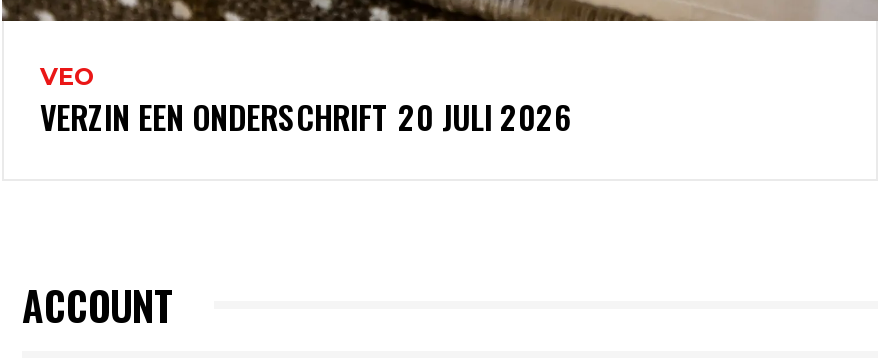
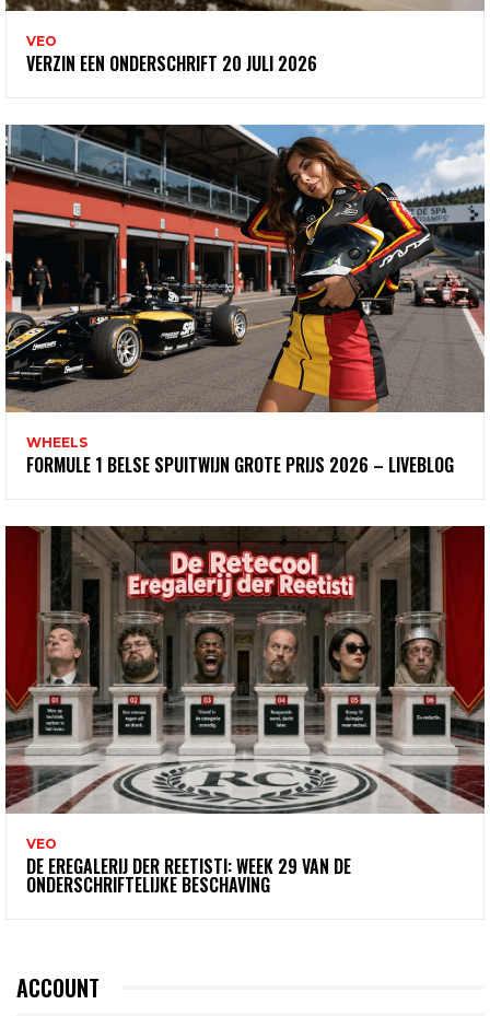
+ [image]
+ WHEELS
+ FORMULE 1 BELSE SPUITWIJN GROTE PRIJS 2026 – LIVEBLOG

+ [image]
+ VEO
+ DE EREGALERIJ DER REETISTI: WEEK 29 VAN DE
+ ONDERSCHRIFTELIJKE BESCHAVING
